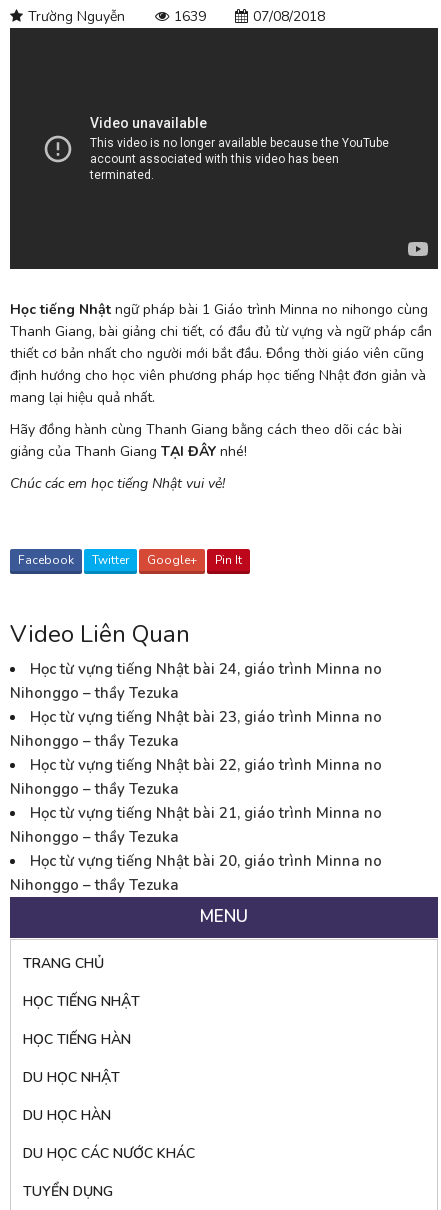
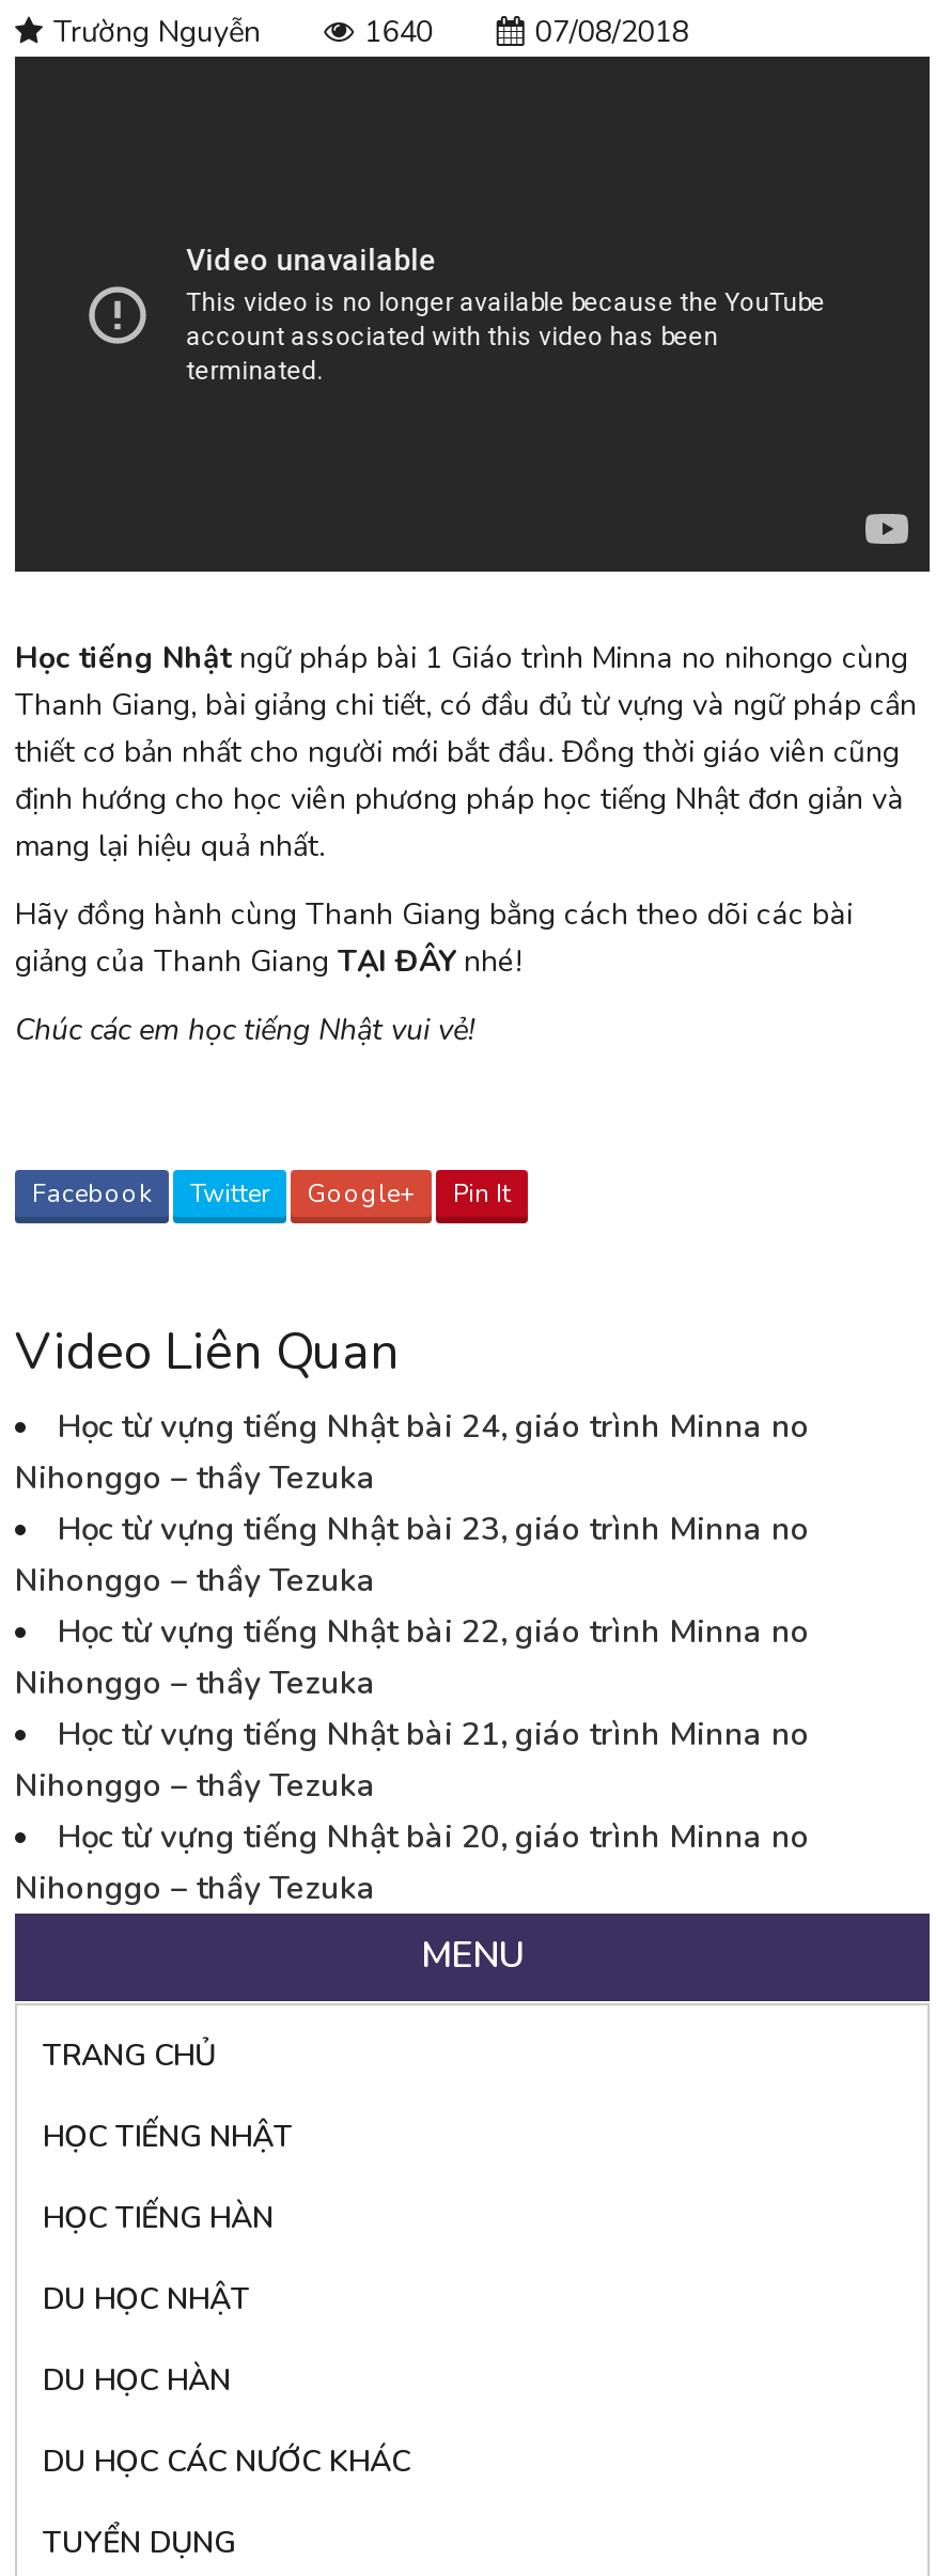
- 1639
+ 1640
